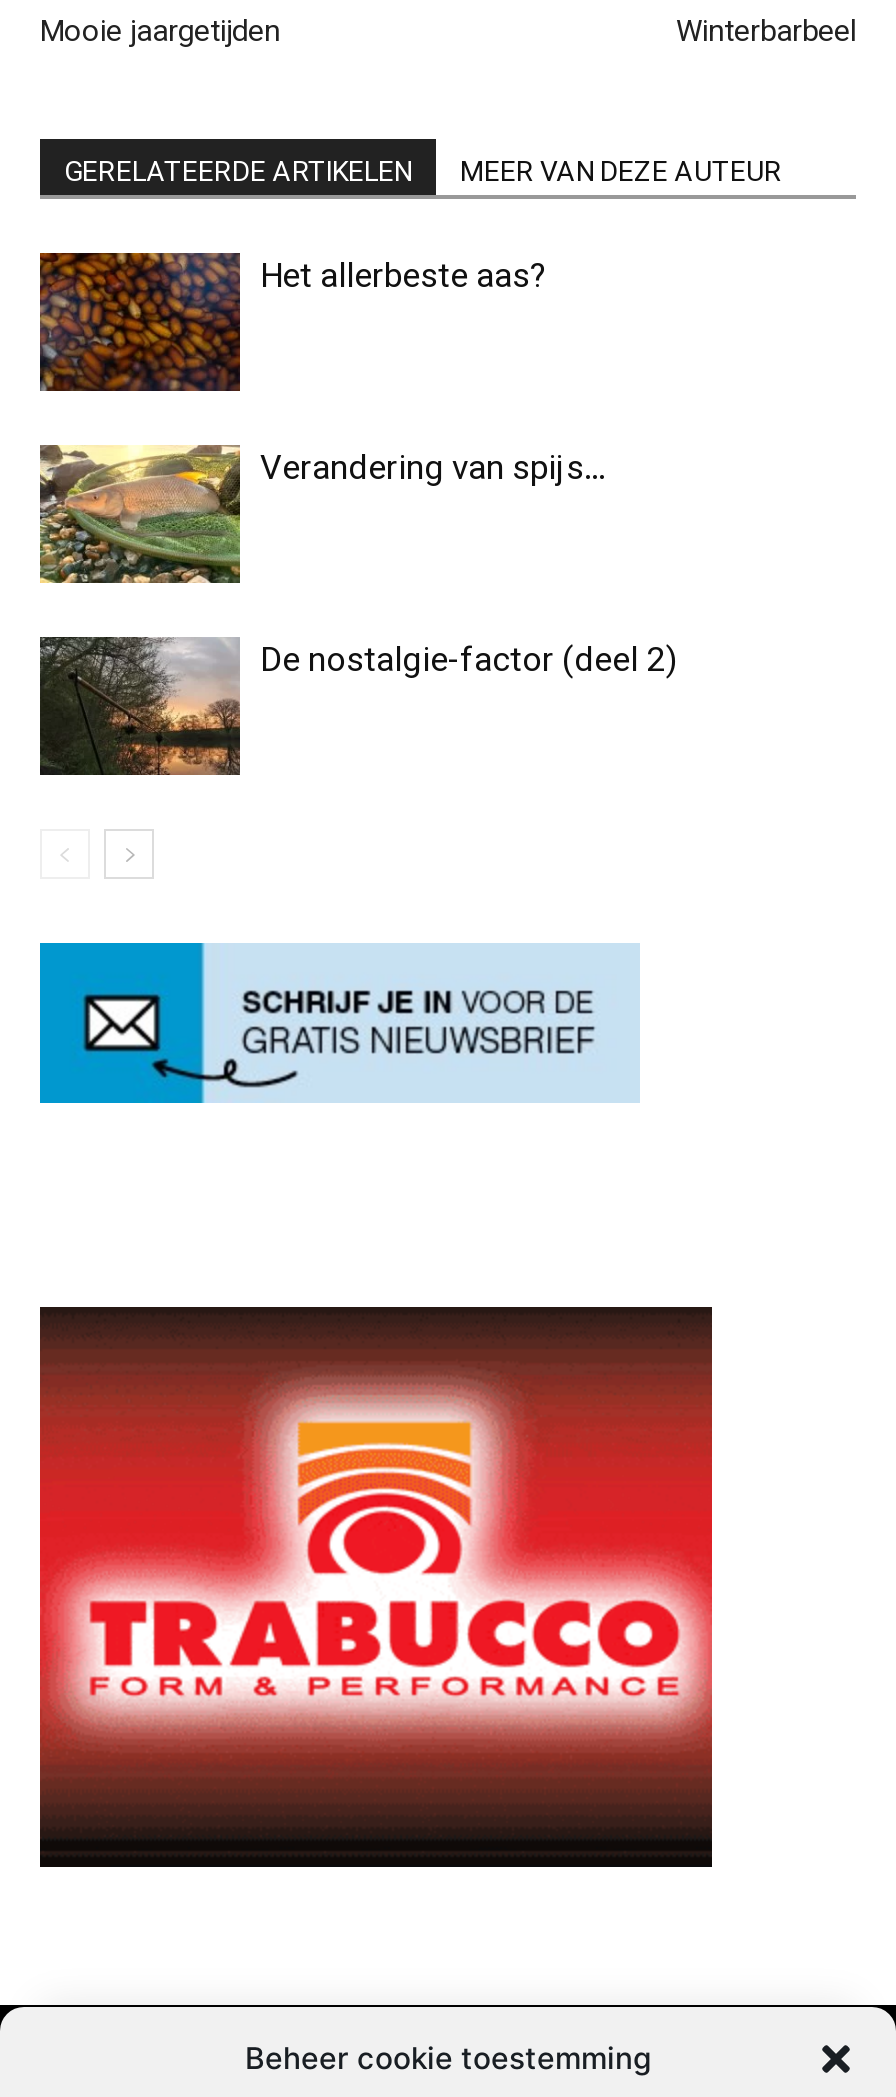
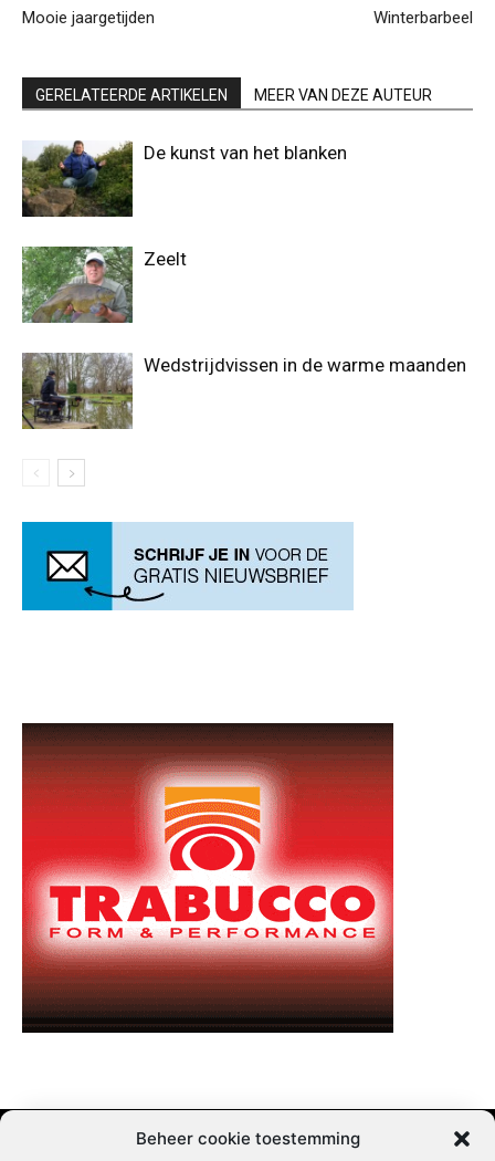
- [image]
- Het allerbeste aas?
+ [image]
+ De kunst van het blanken

- [image]
- Verandering van spijs…
+ [image]
+ Zeelt

- [image]
- De nostalgie-factor (deel 2)
+ [image]
+ Wedstrijdvissen in de warme maanden
